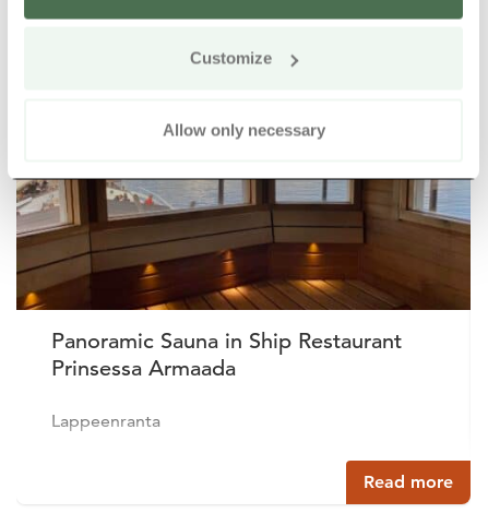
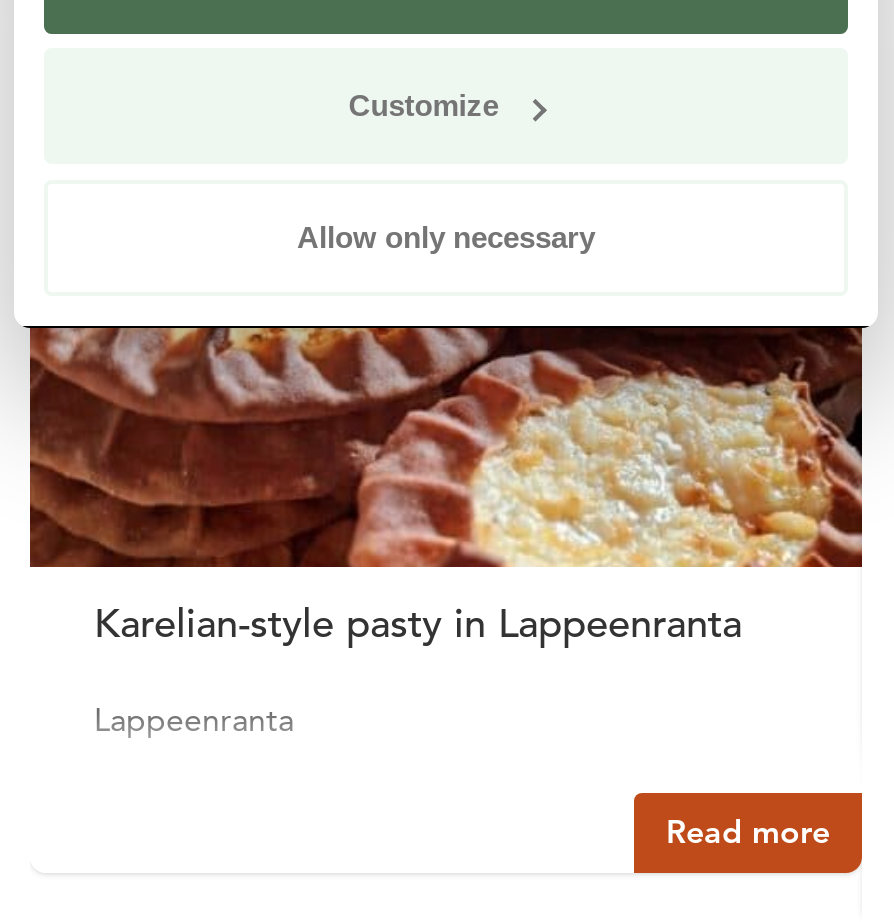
- [image]
- Panoramic Sauna in Ship Restaurant
- Prinsessa Armaada
+ [image]
+ Karelian-style pasty in Lappeenranta
